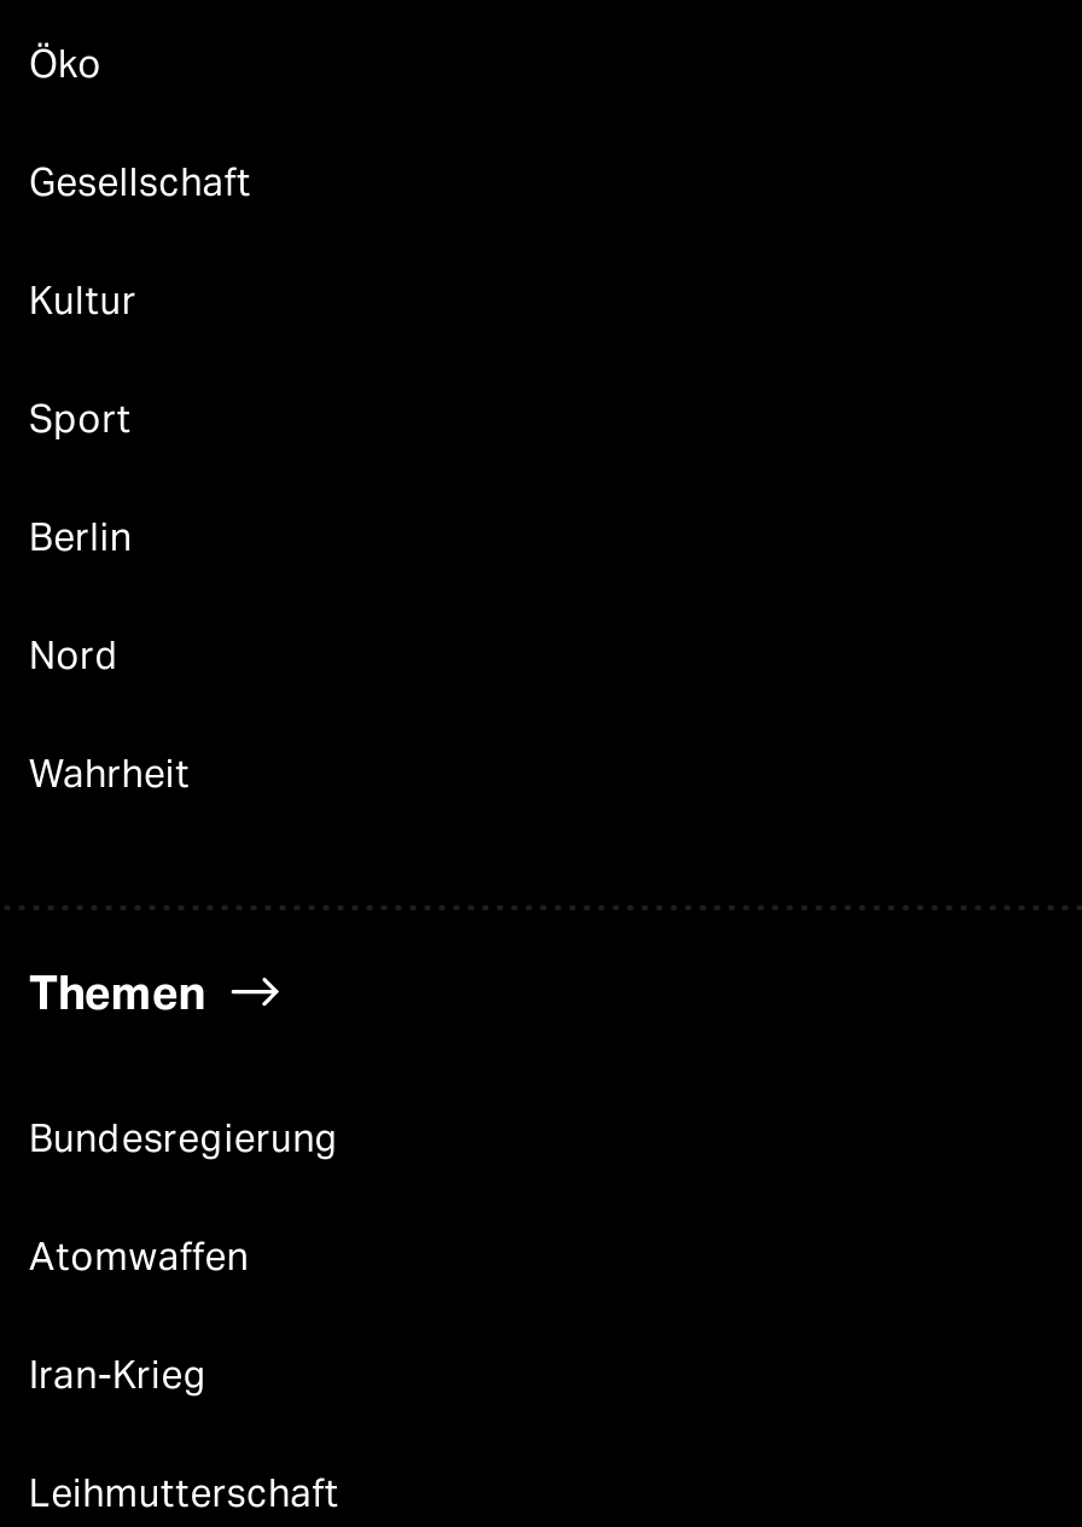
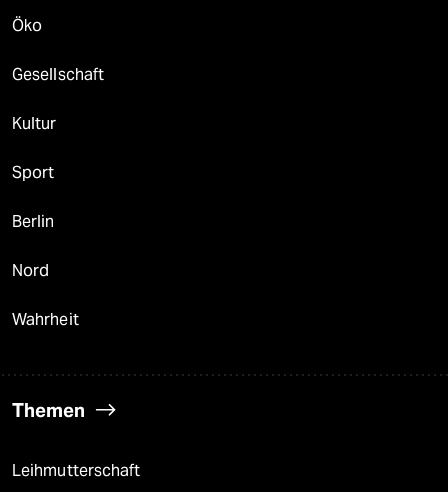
- Bundesregierung
- Atomwaffen
- Iran-Krieg
